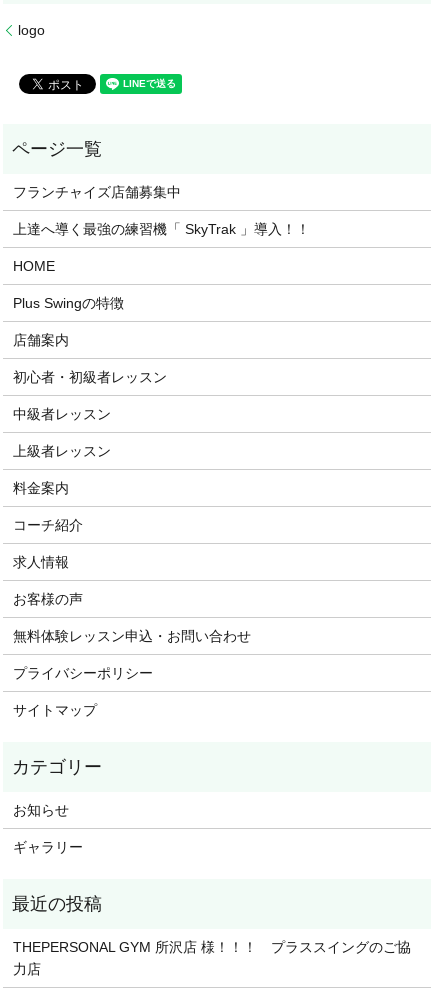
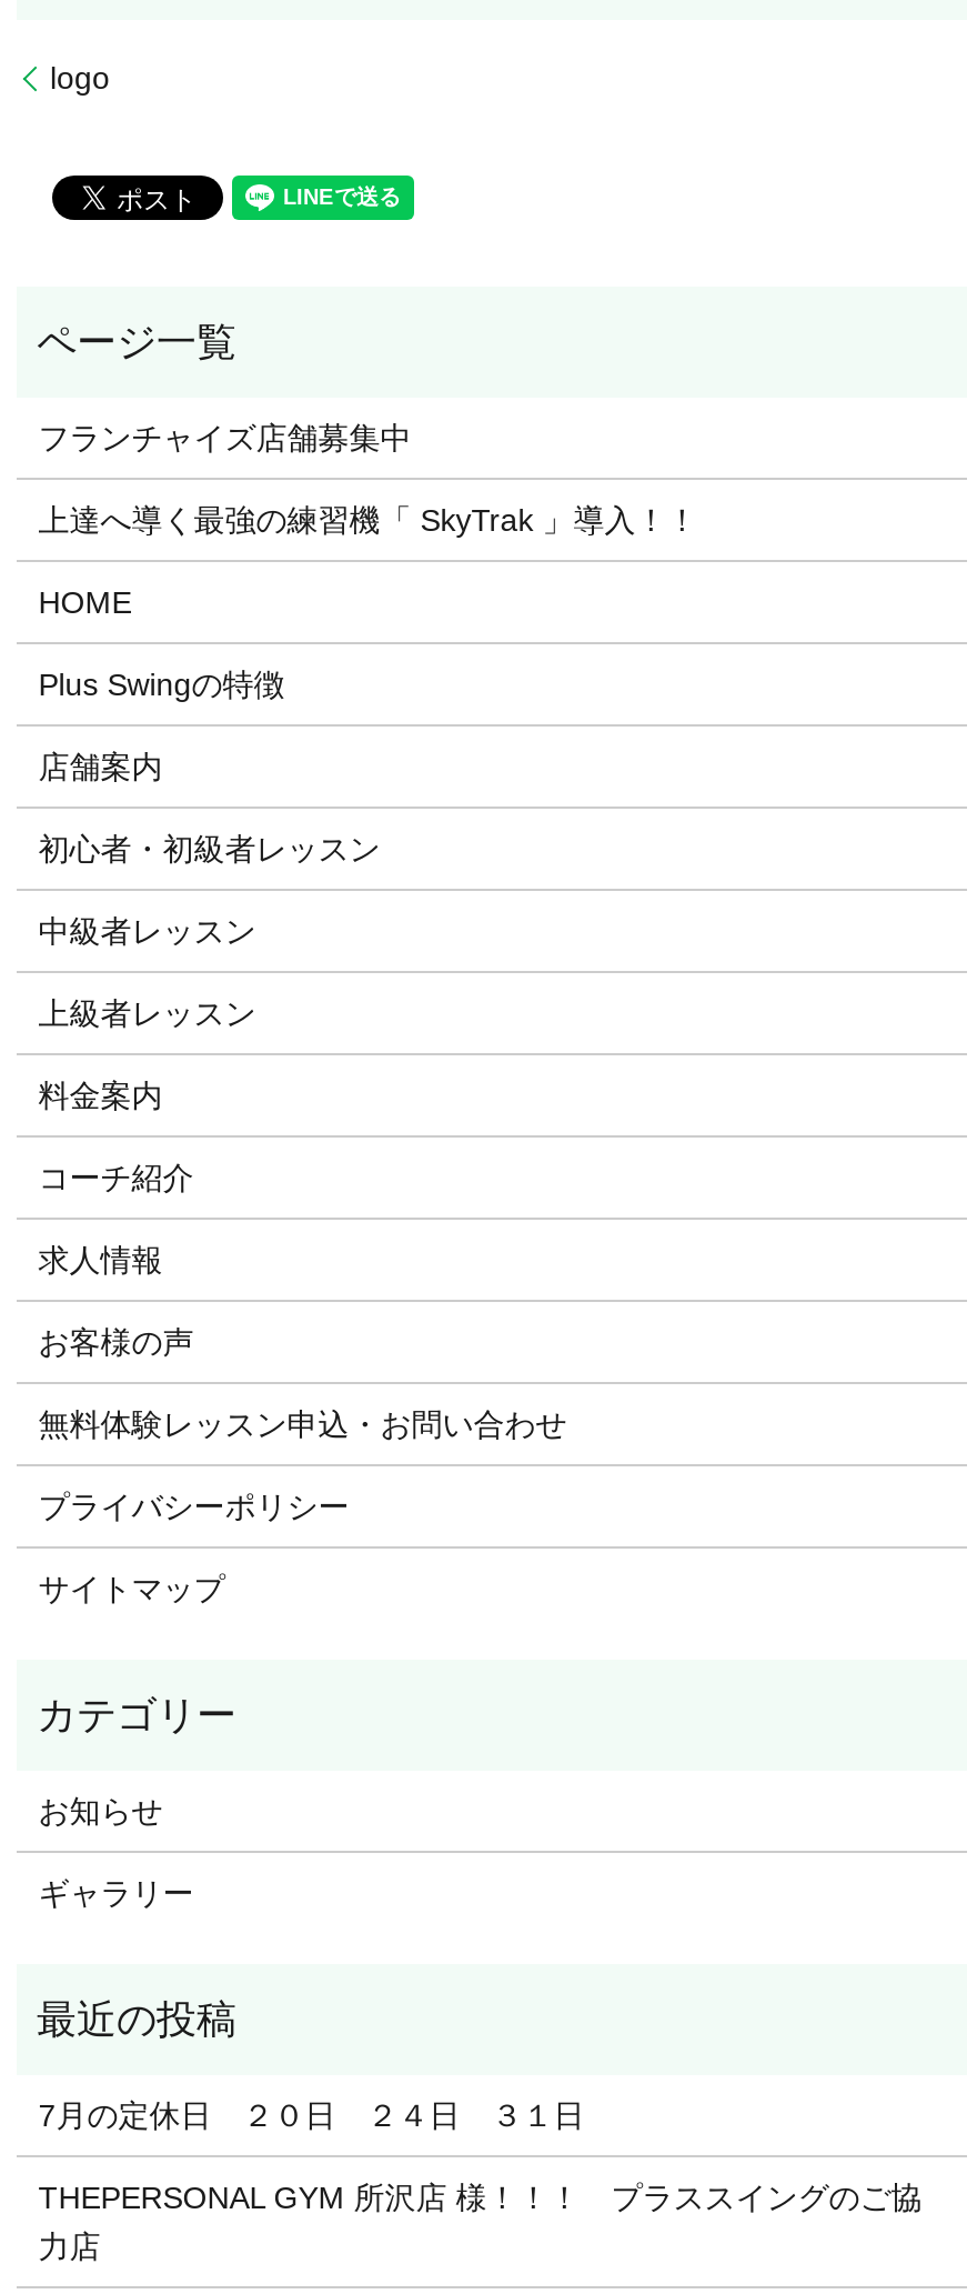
+ 7月の定休日 ２０日 ２４日 ３１日
